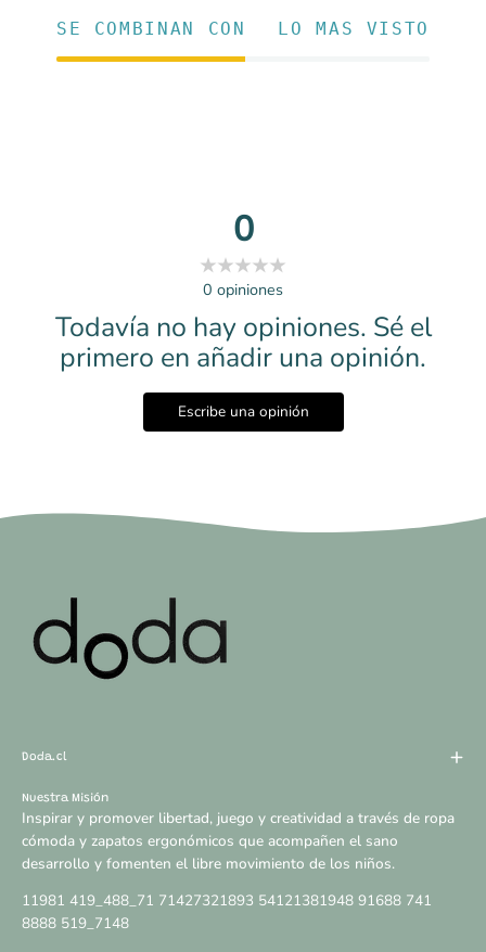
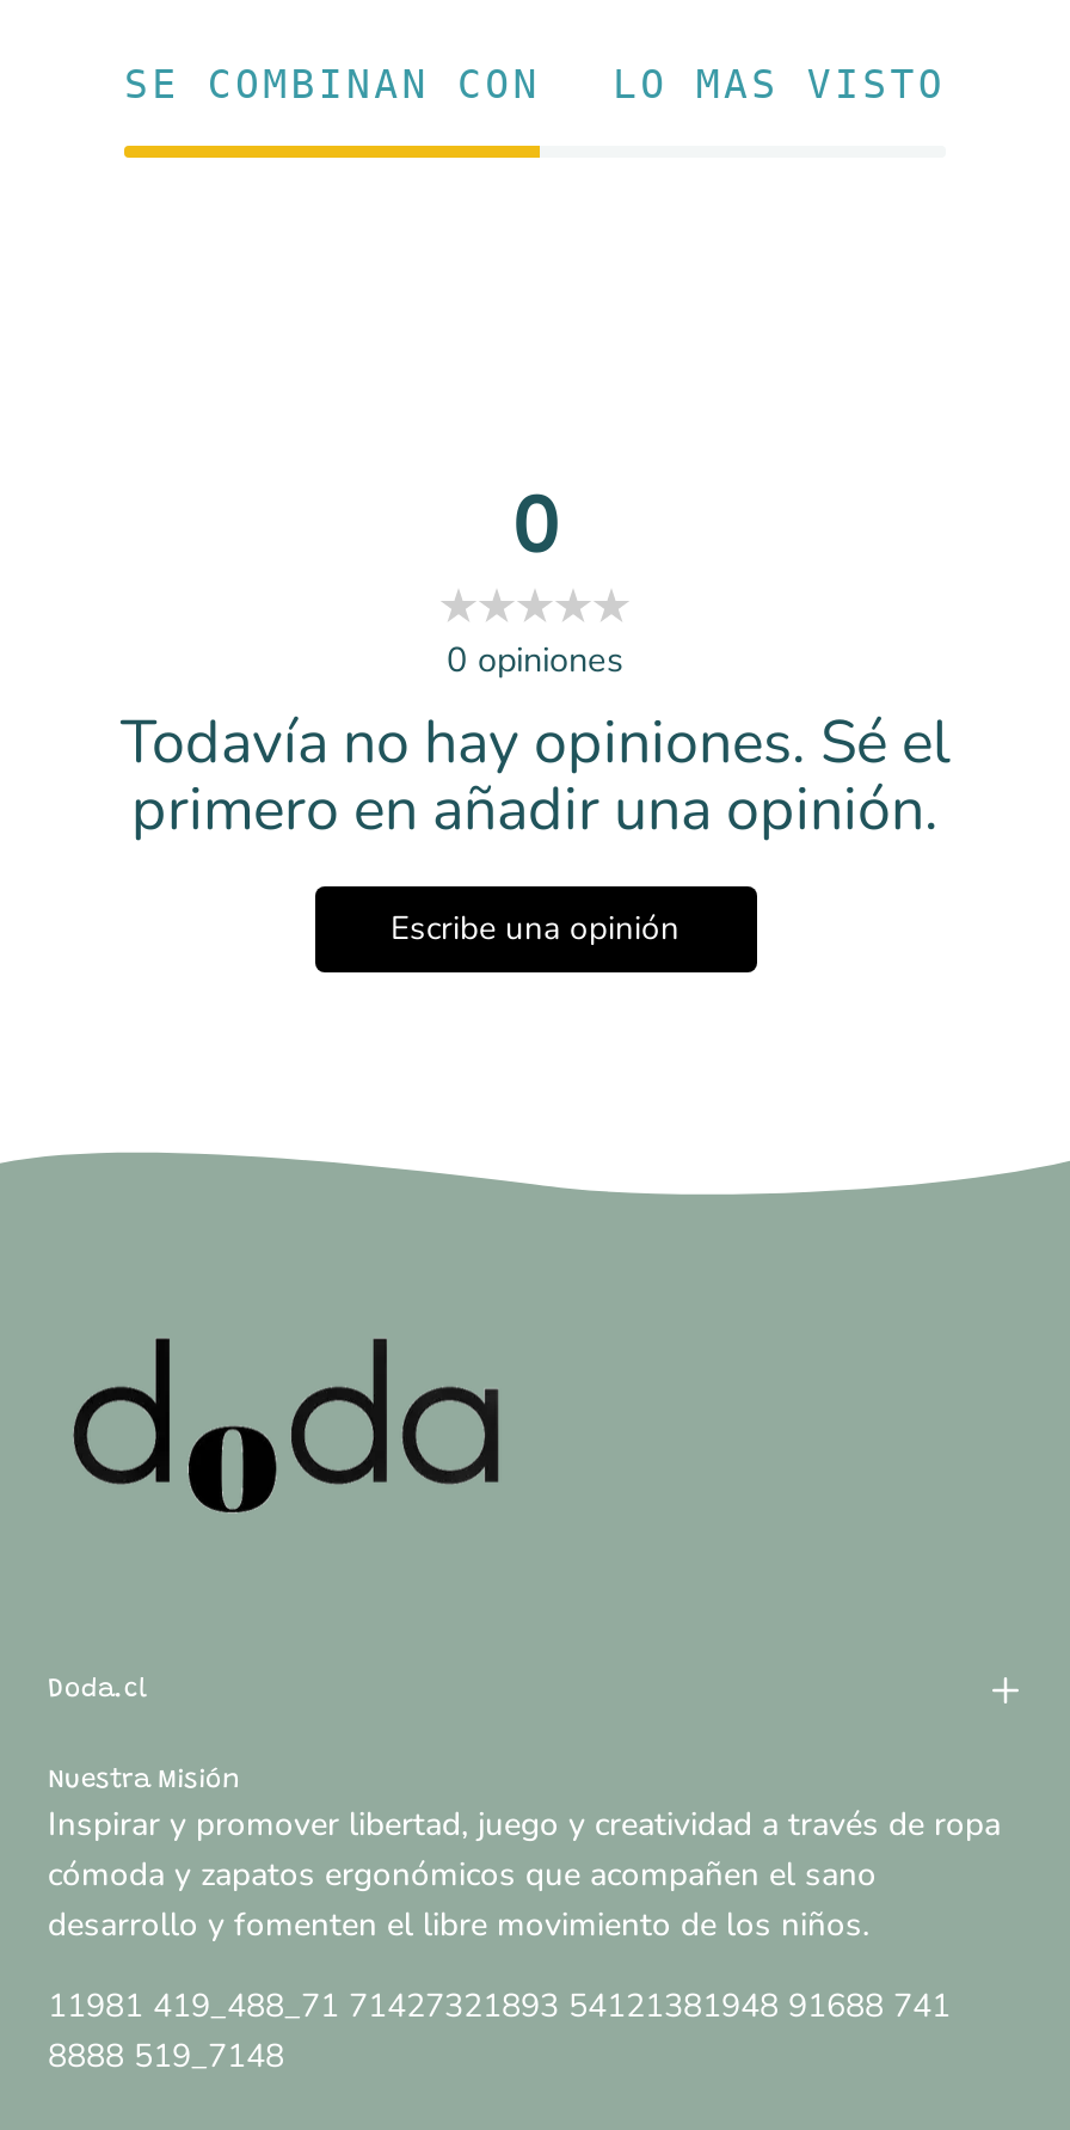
- [image]
+ [image]
